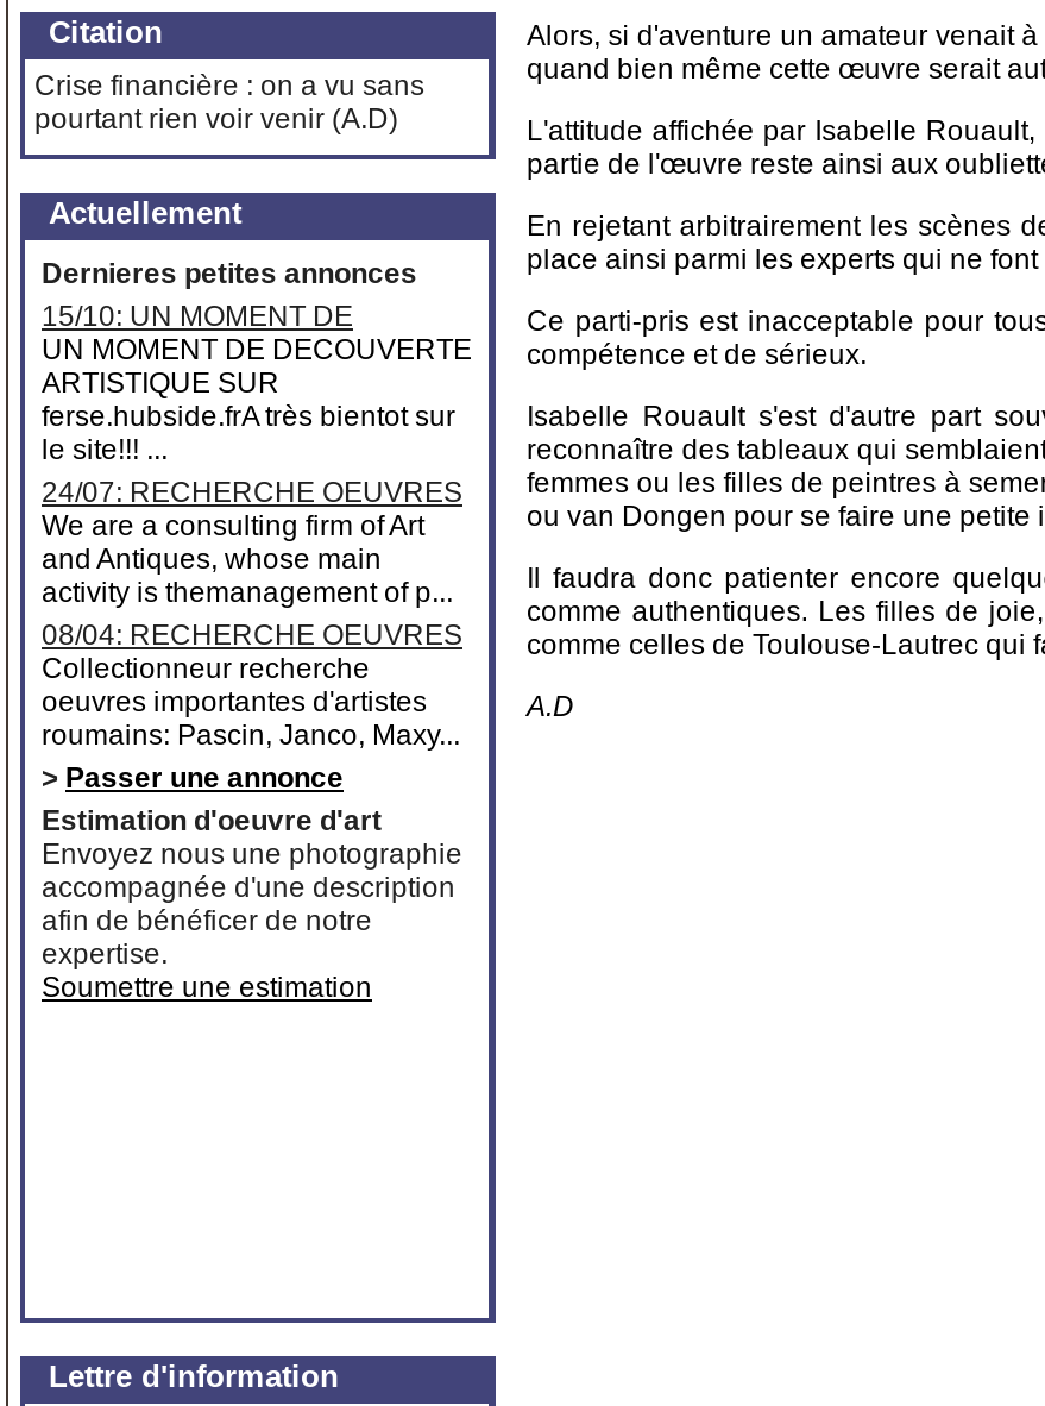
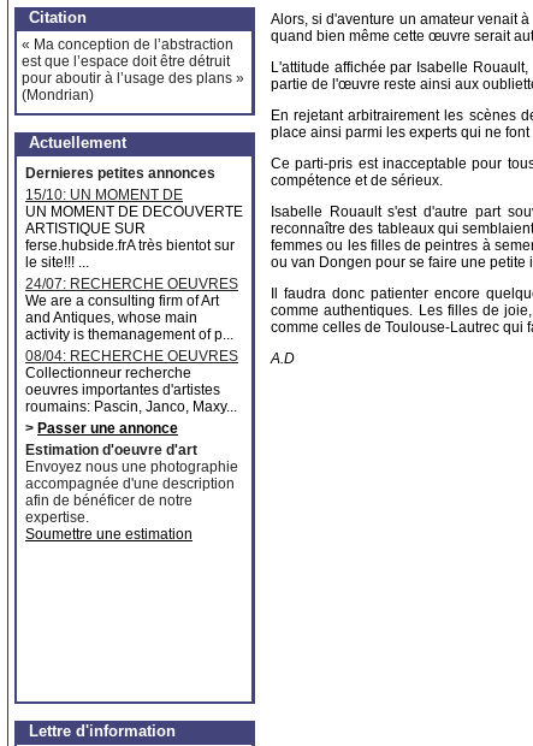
- Crise financière : on a vu sans
- pourtant rien voir venir (A.D)
+ « Ma conception de l’abstraction
+ est que l’espace doit être détruit
+ pour aboutir à l’usage des plans »
+ (Mondrian)
